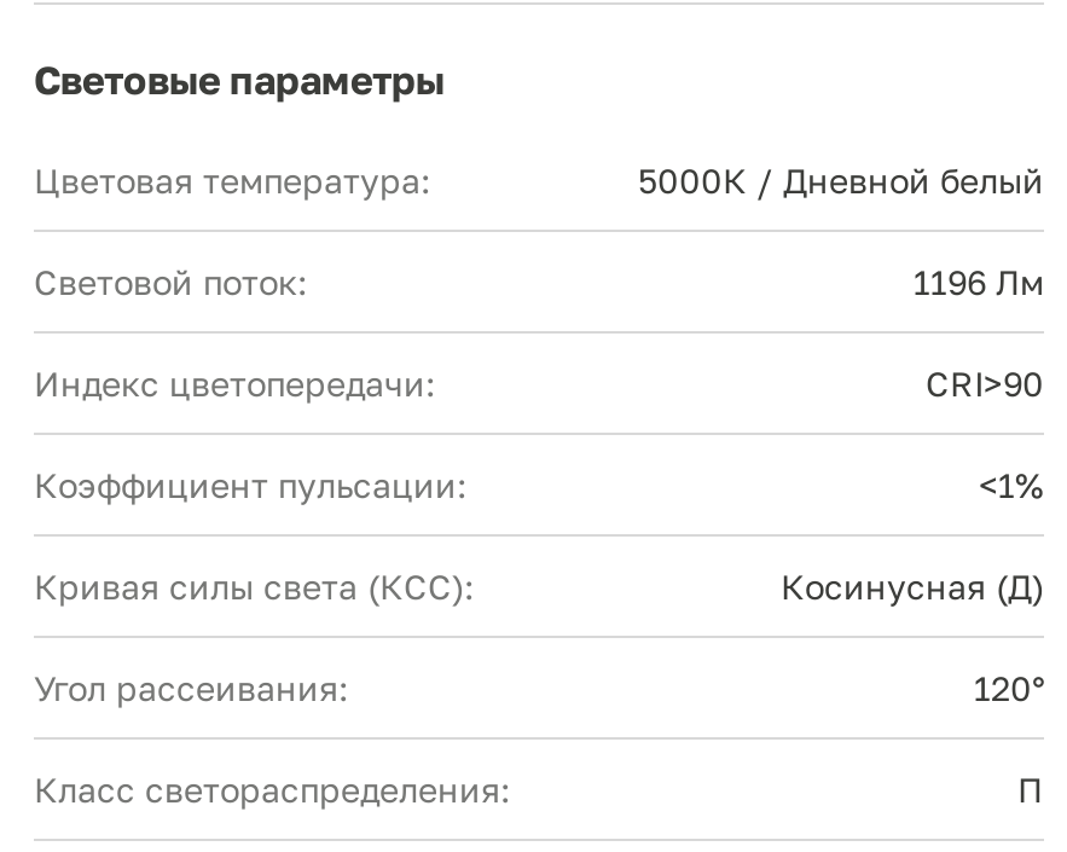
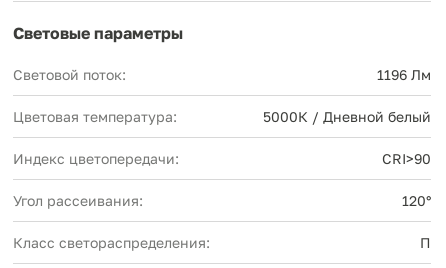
moved down: Цветовая температура: | 5000К / Дневной белый

- Коэффициент пульсации:
- <1%
- Кривая силы света (КСС):
- Косинусная (Д)
